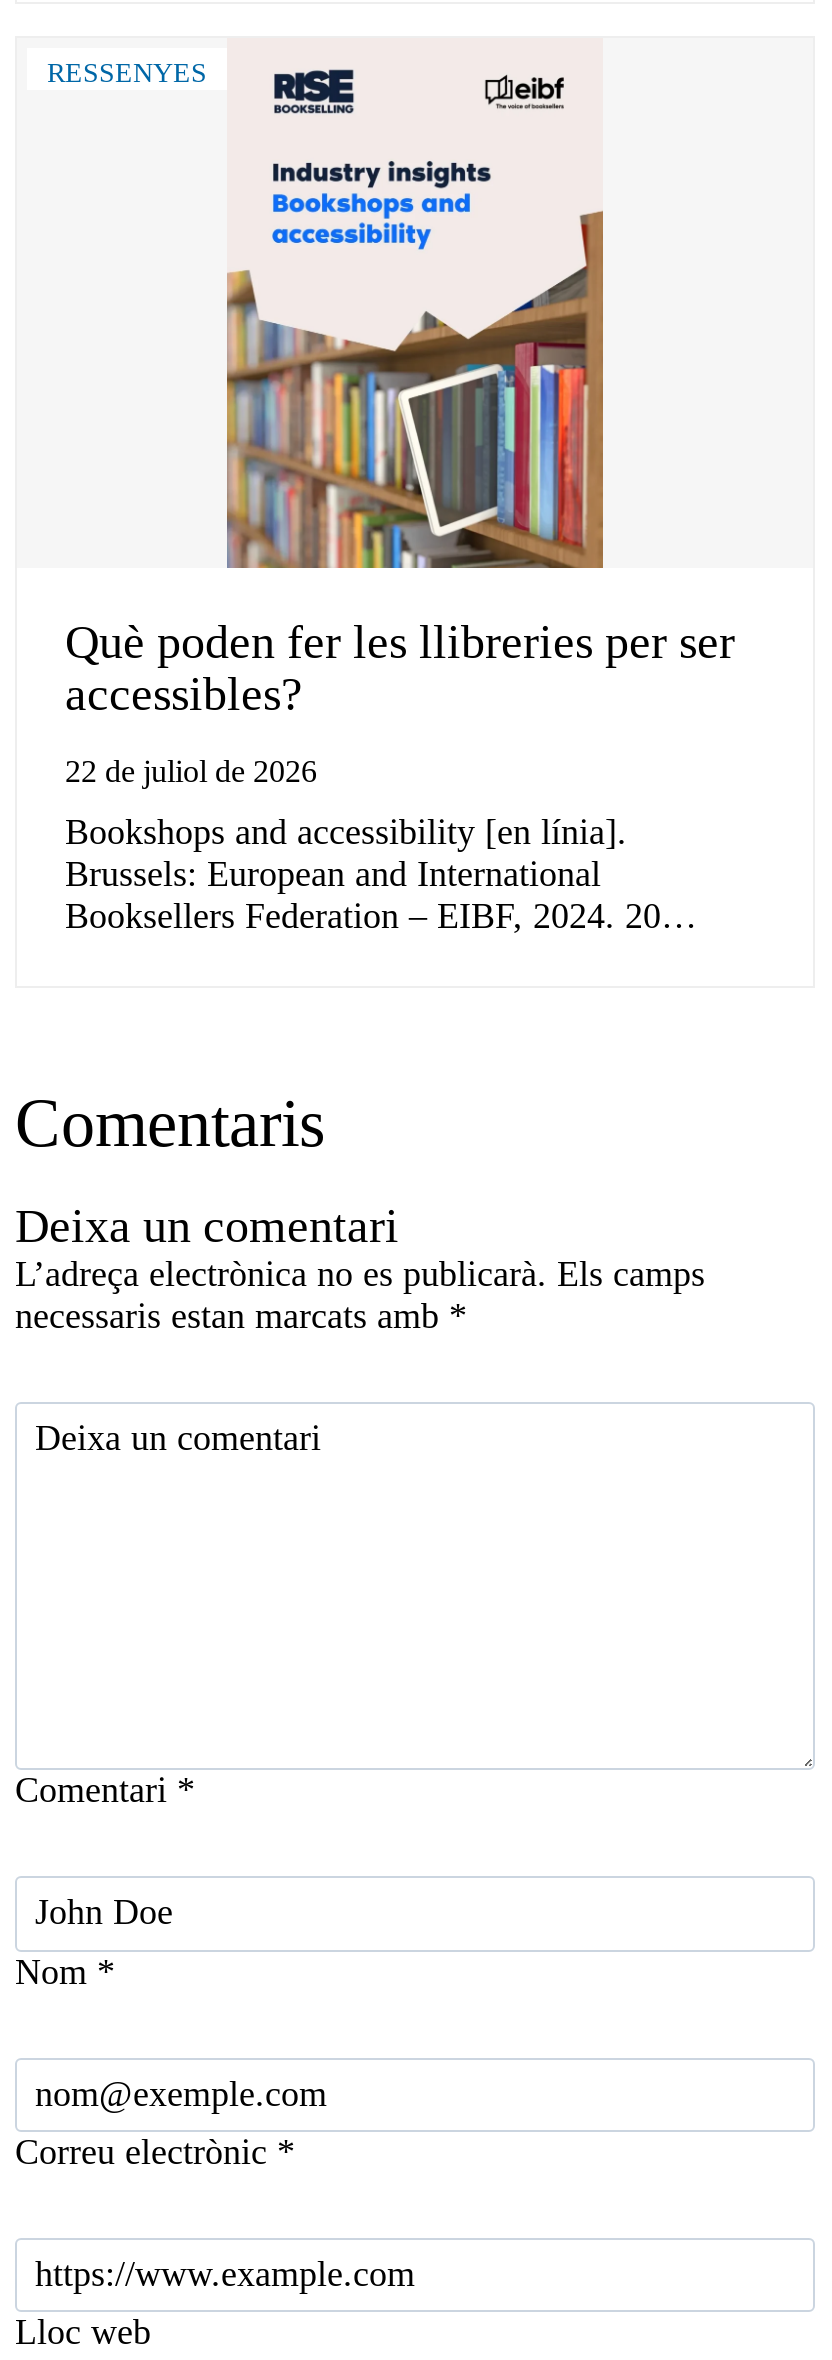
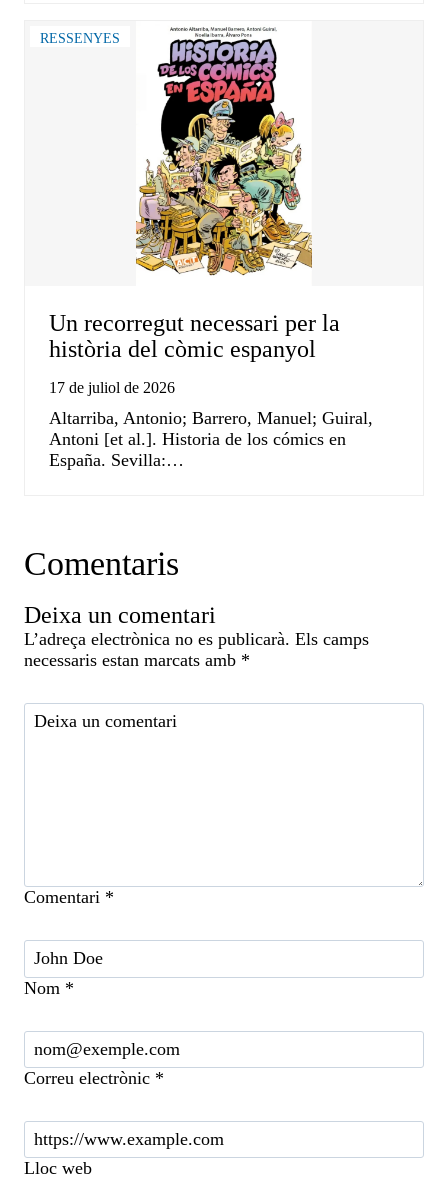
- [image]
- Què poden fer les llibreries per ser
- accessibles?
+ [image]
+ Un recorregut necessari per la
+ història del còmic espanyol

- 22 de juliol de 2026
+ 17 de juliol de 2026

- Bookshops and accessibility [en línia].
- Brussels: European and International
- Booksellers Federation – EIBF, 2024. 20…
+ Altarriba, Antonio; Barrero, Manuel; Guiral,
+ Antoni [et al.]. Historia de los cómics en
+ España. Sevilla:…
